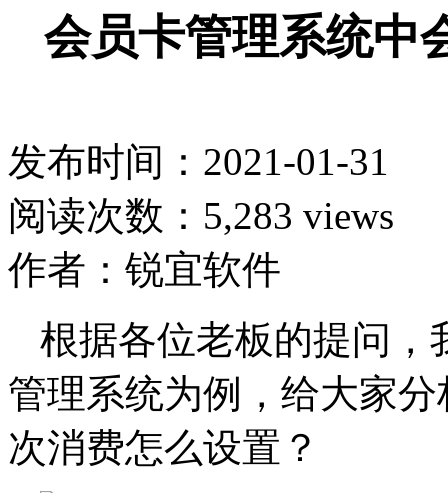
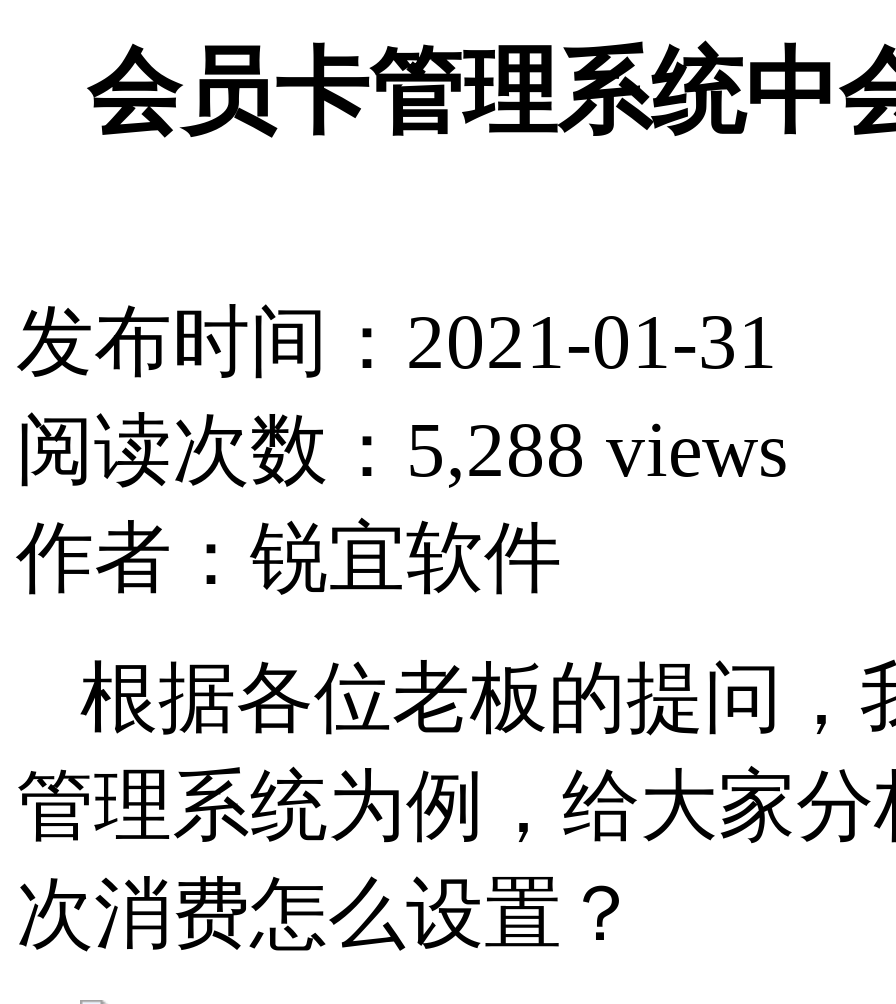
- 阅读次数：5,283 views
+ 阅读次数：5,288 views
